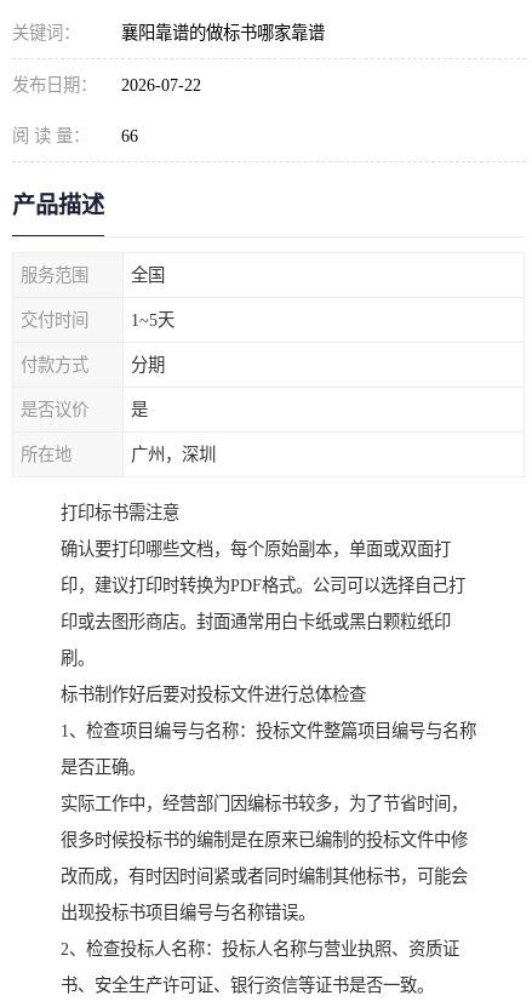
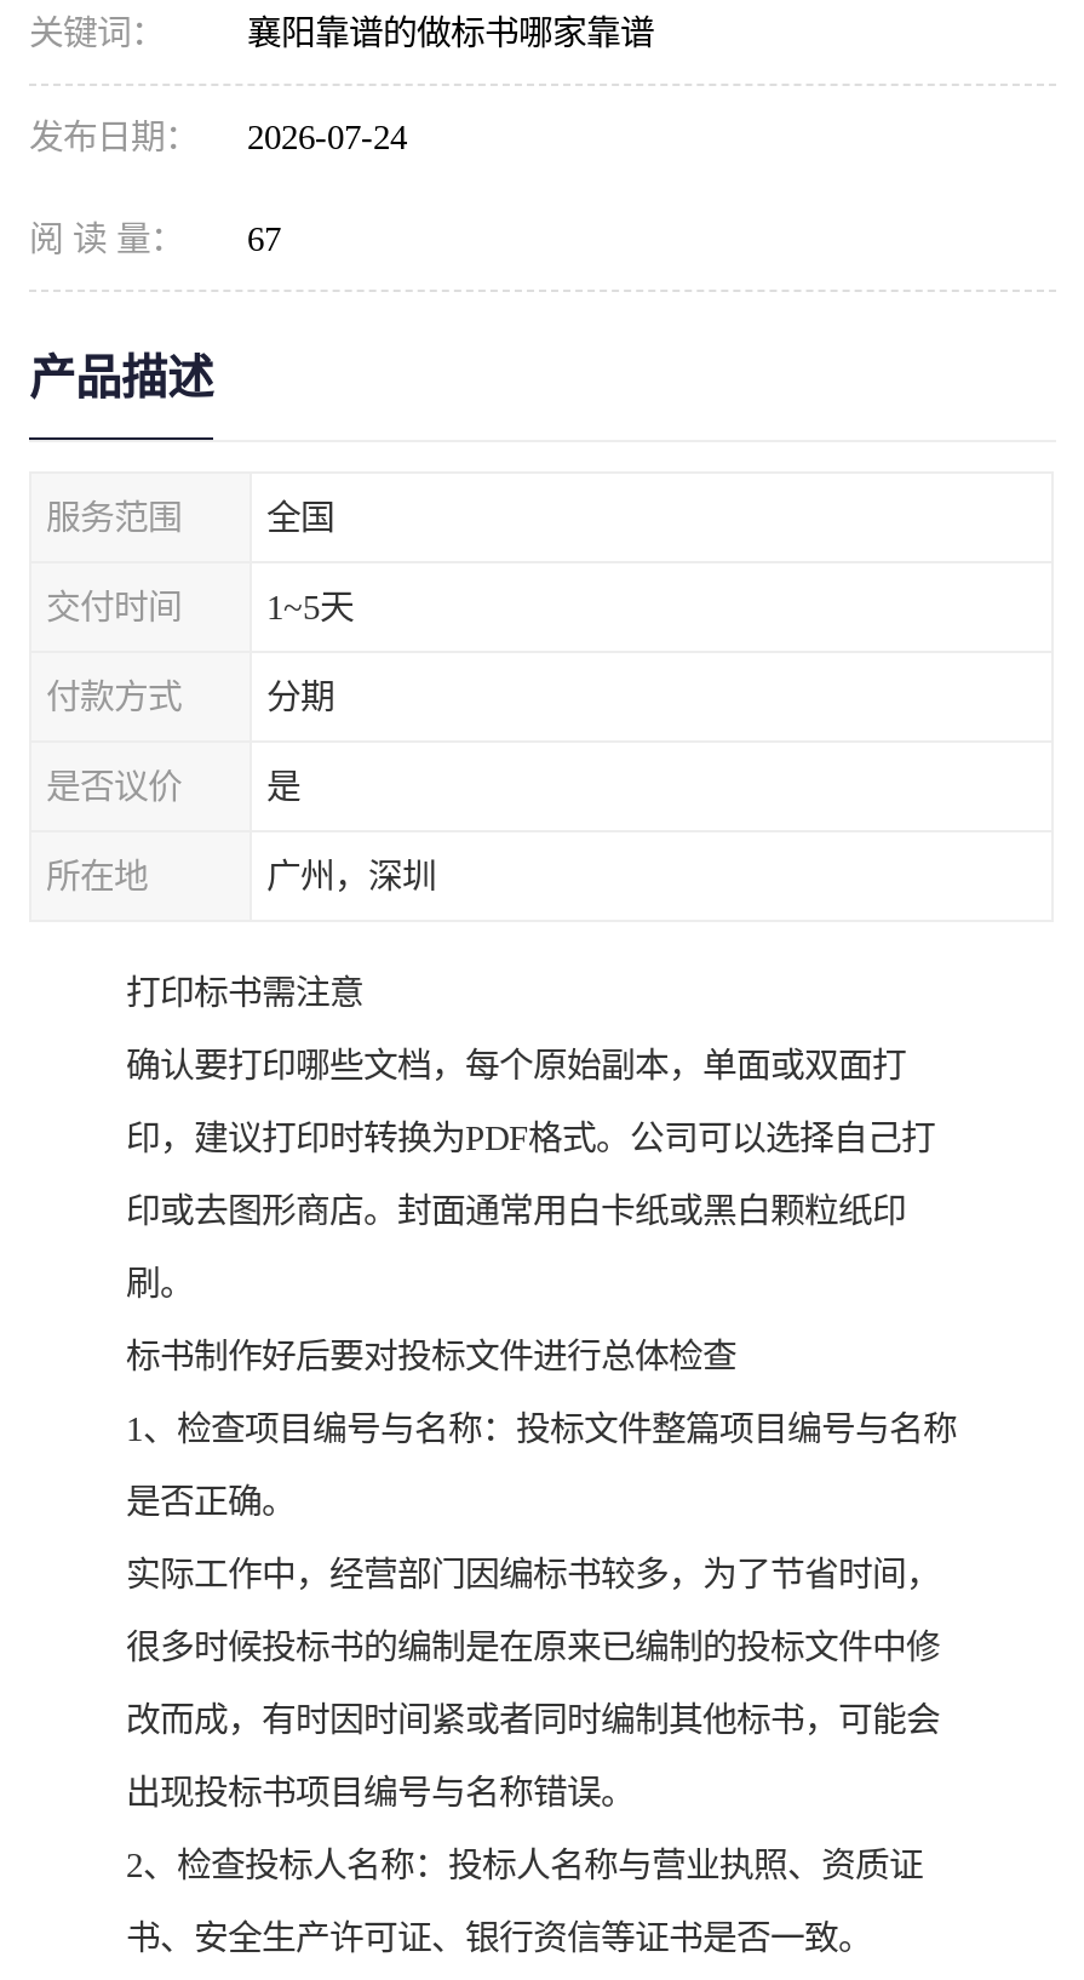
- 发布日期： 2026-07-22
+ 发布日期： 2026-07-24

- 阅 读 量： 66
+ 阅 读 量： 67
